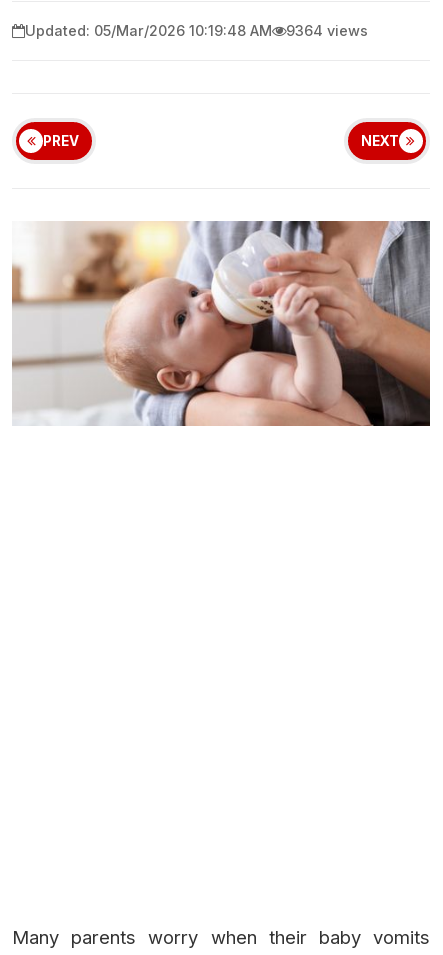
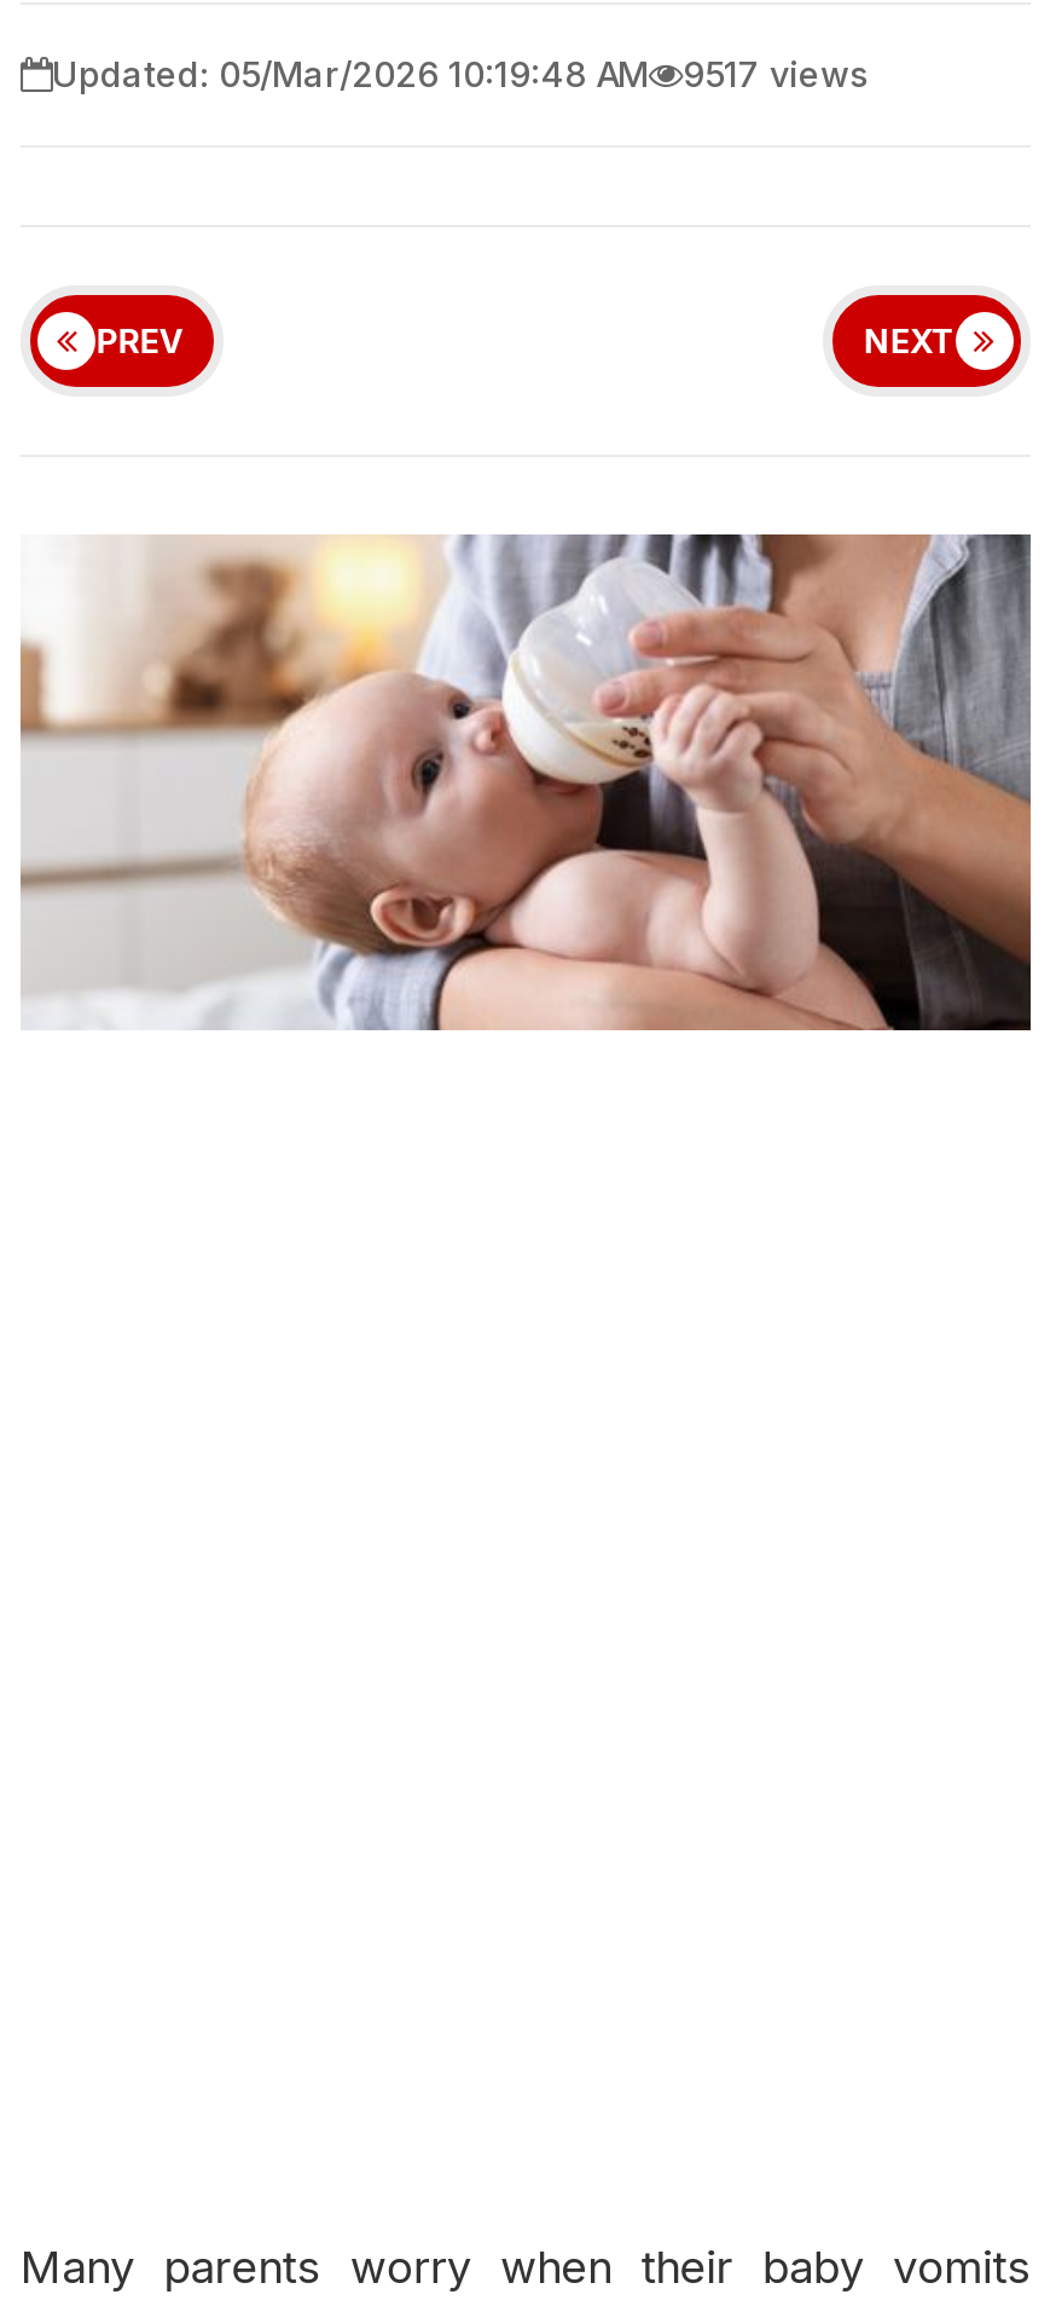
- Updated: 05/Mar/2026 10:19:48 AM 9364 views
+ Updated: 05/Mar/2026 10:19:48 AM 9517 views
